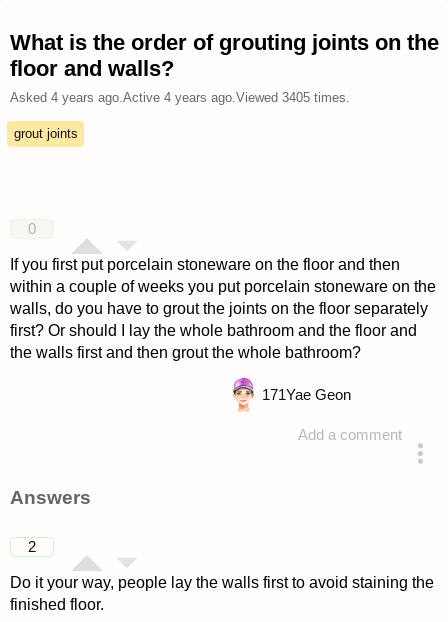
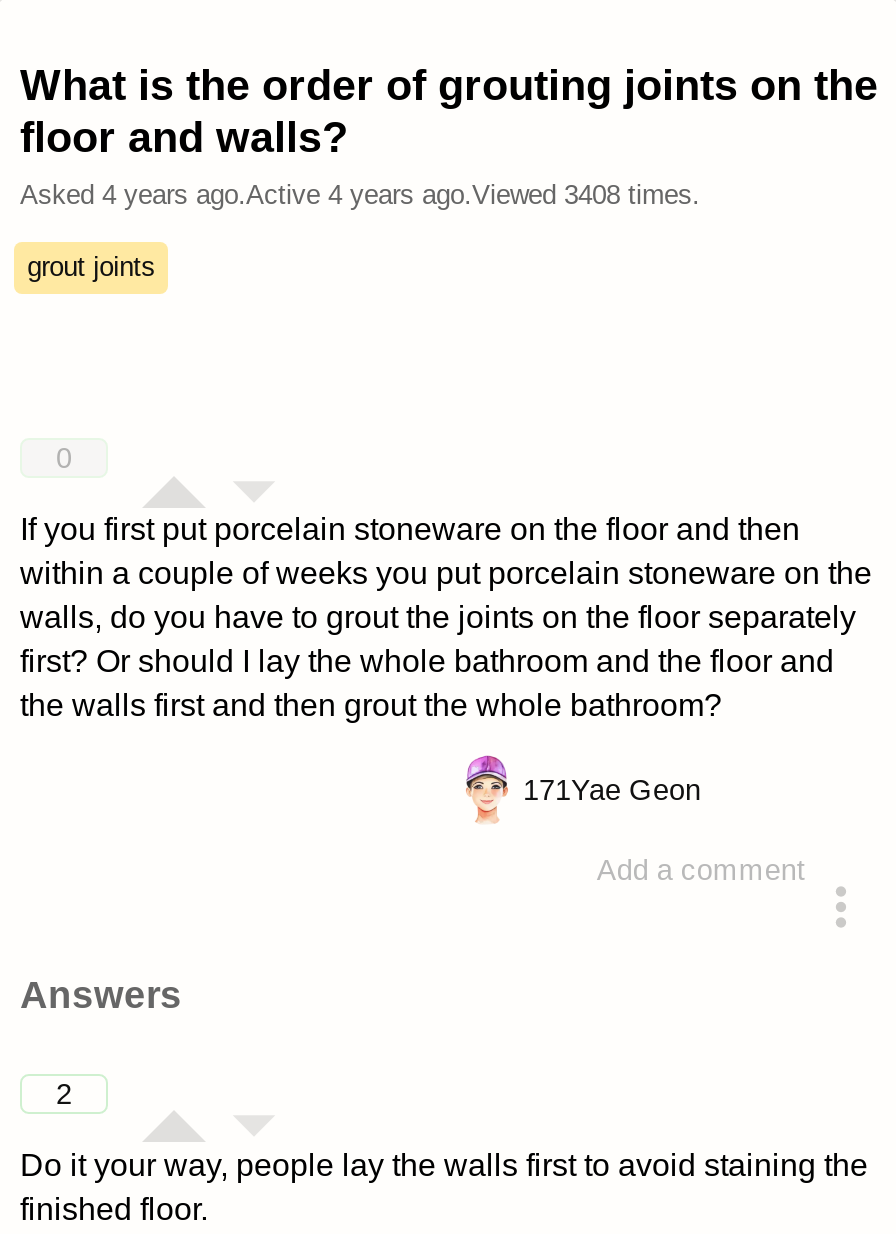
- Asked 4 years ago.Active 4 years ago.Viewed 3405 times.
+ Asked 4 years ago.Active 4 years ago.Viewed 3408 times.
